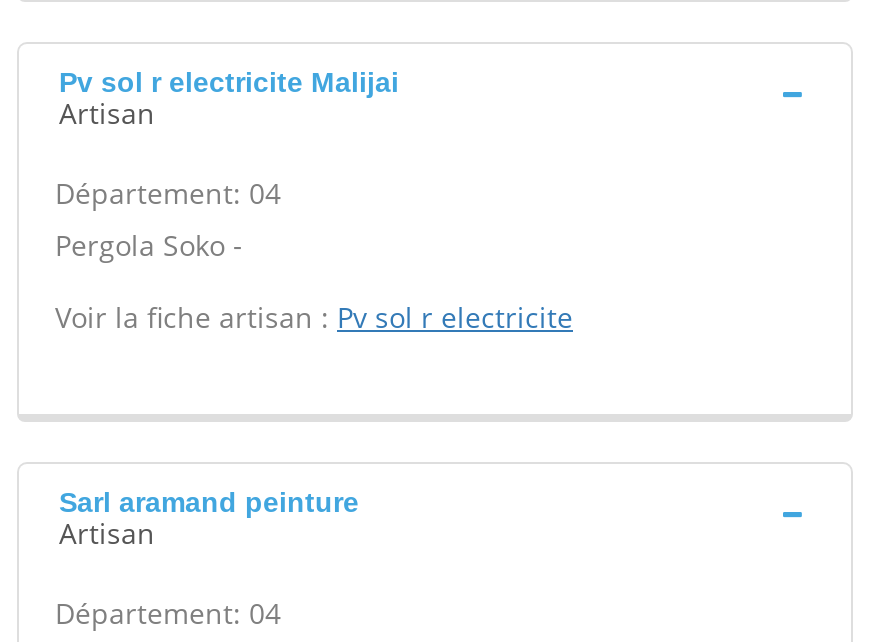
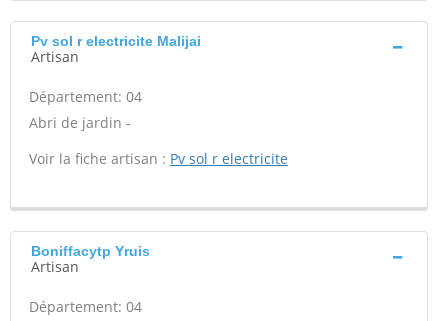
- Pergola Soko -
+ Abri de jardin -

- Sarl aramand peinture
+ Boniffacytp Yruis
